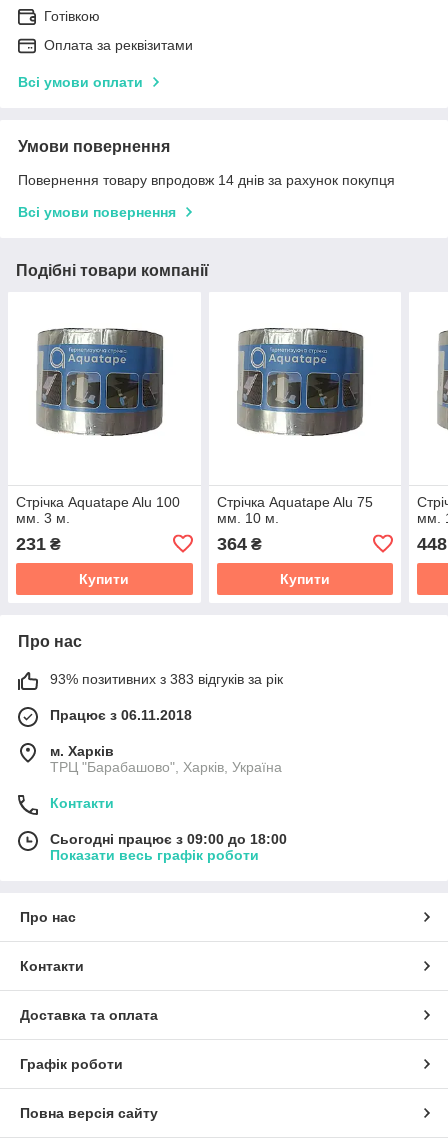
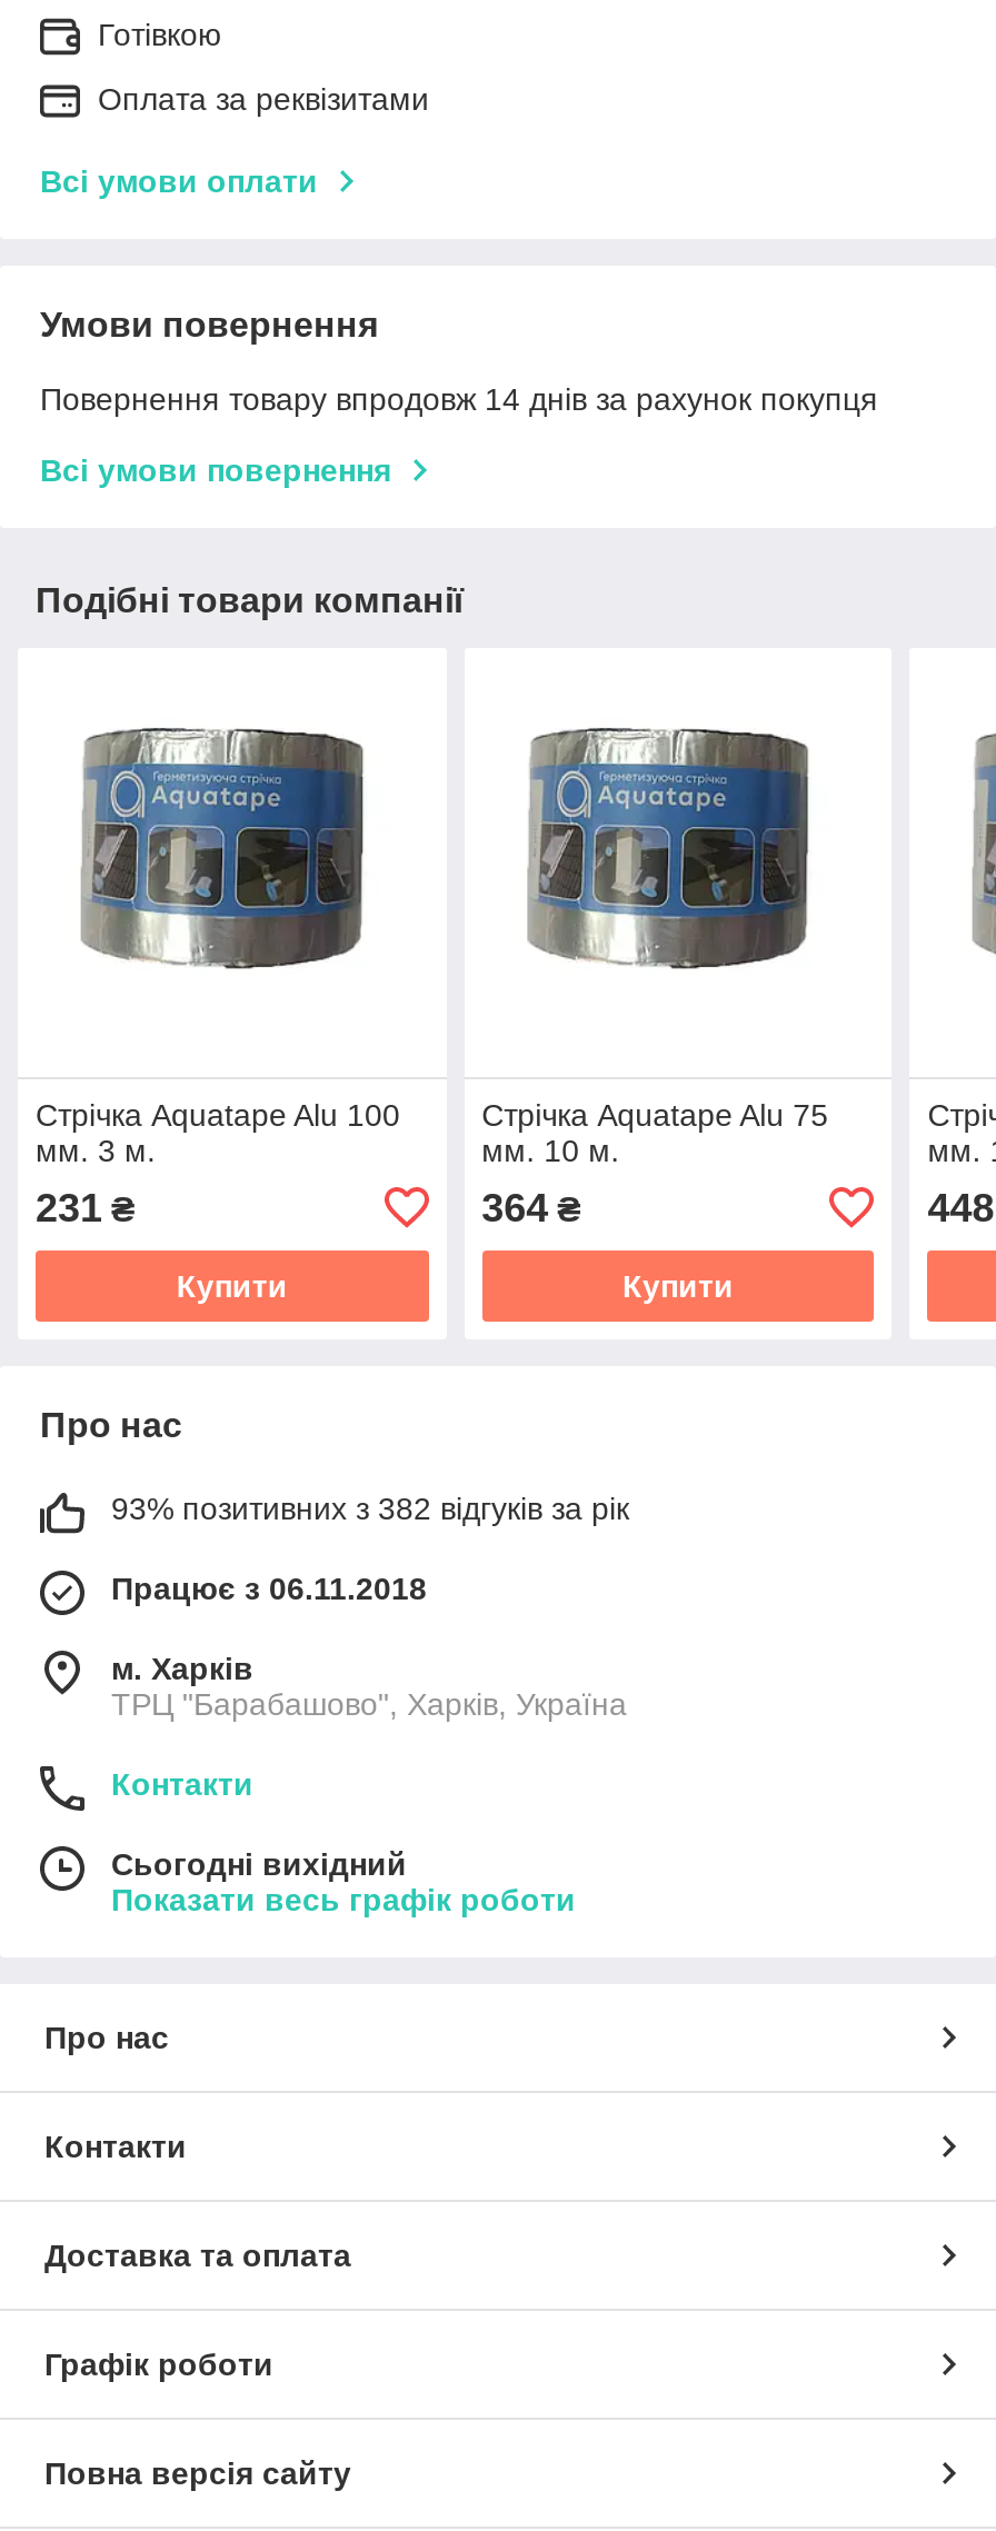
- 93% позитивних з 383 відгуків за рік
+ 93% позитивних з 382 відгуків за рік

- Сьогодні працює з 09:00 до 18:00
+ Сьогодні вихідний
